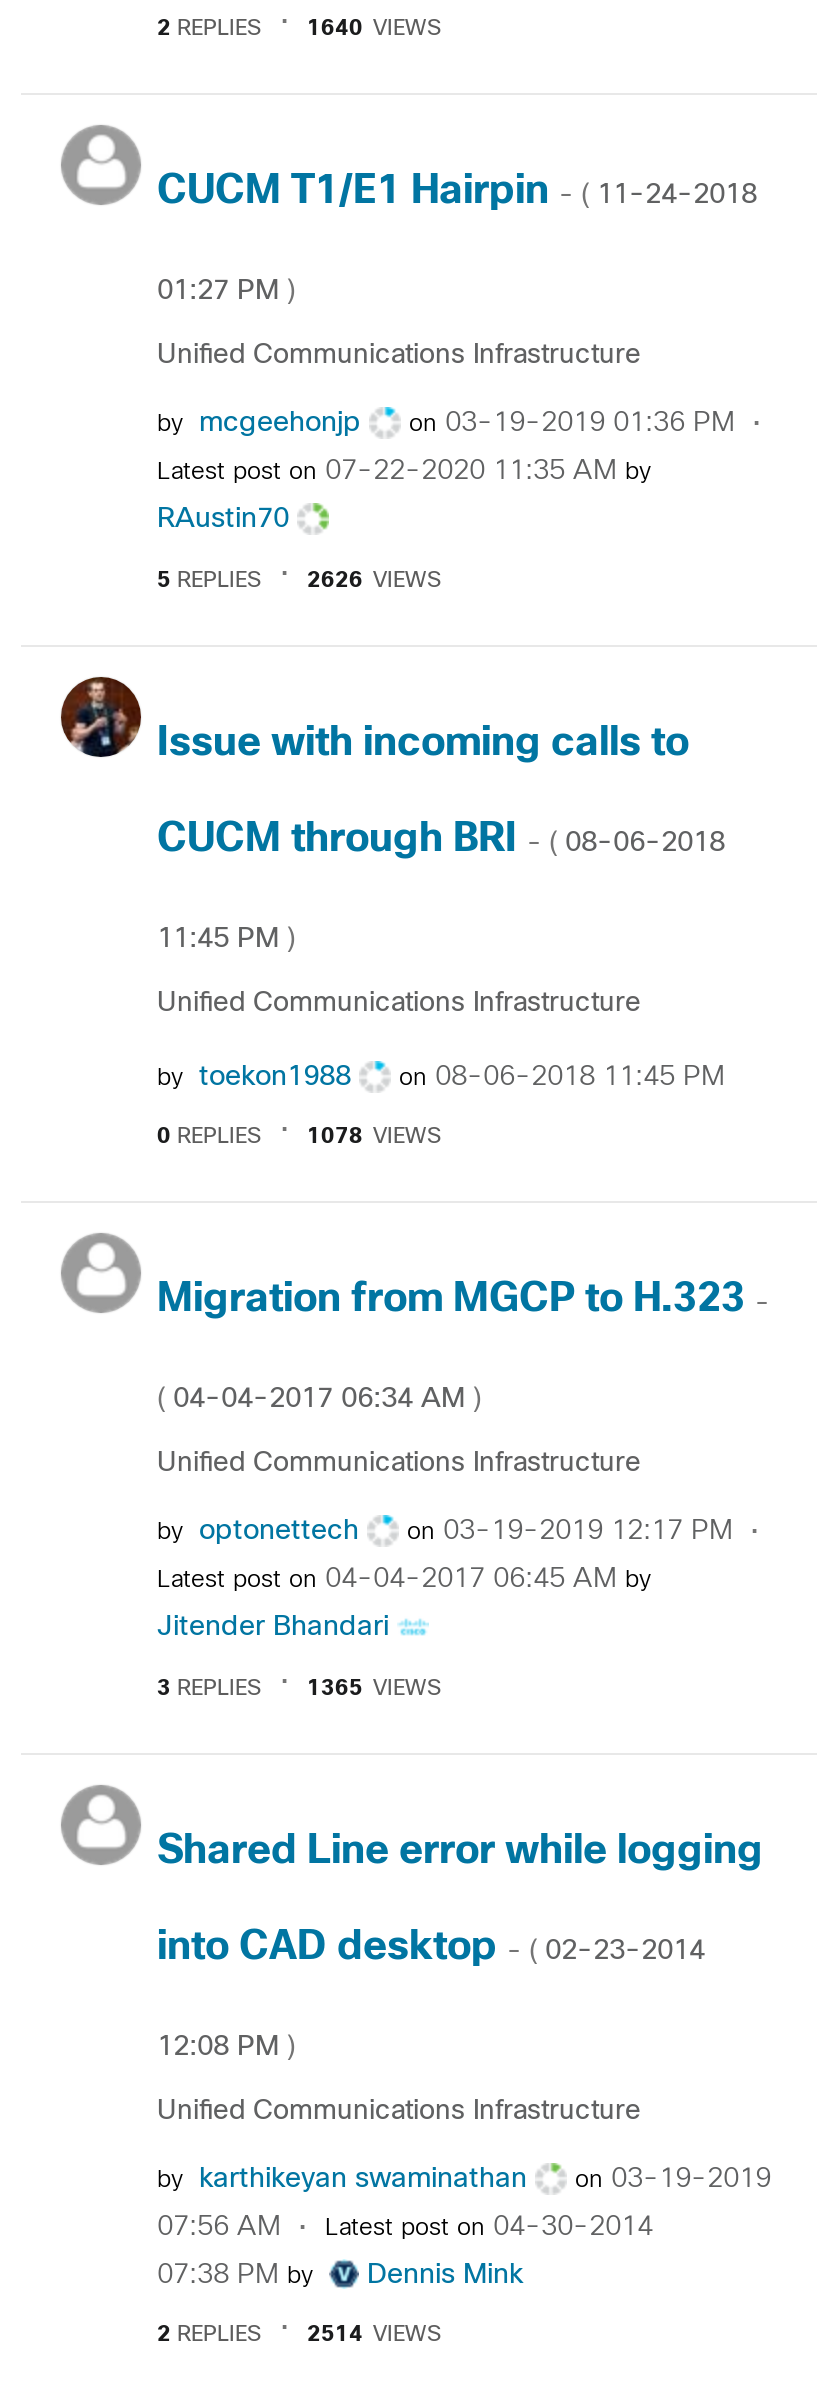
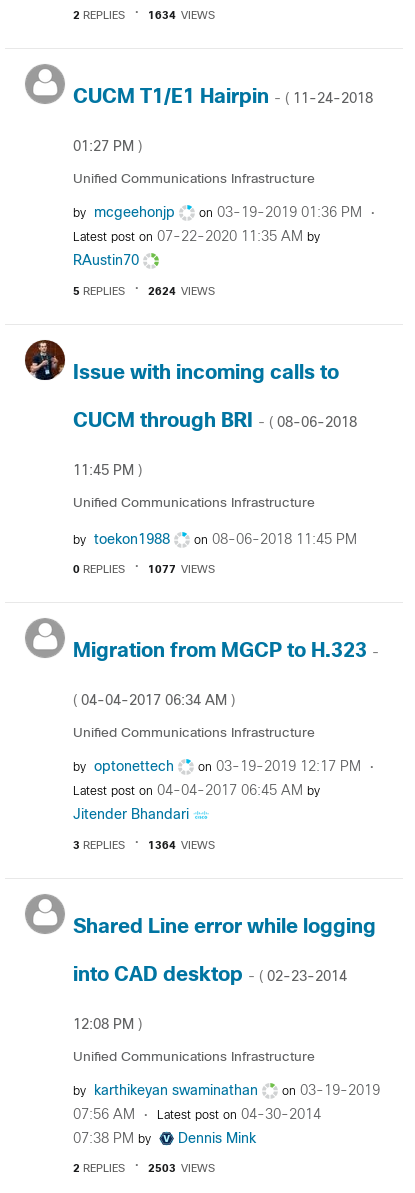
- 1640 VIEWS
+ 1634 VIEWS

- 2626 VIEWS
+ 2624 VIEWS

- 1078 VIEWS
+ 1077 VIEWS

- 1365 VIEWS
+ 1364 VIEWS

- 2514 VIEWS
+ 2503 VIEWS
